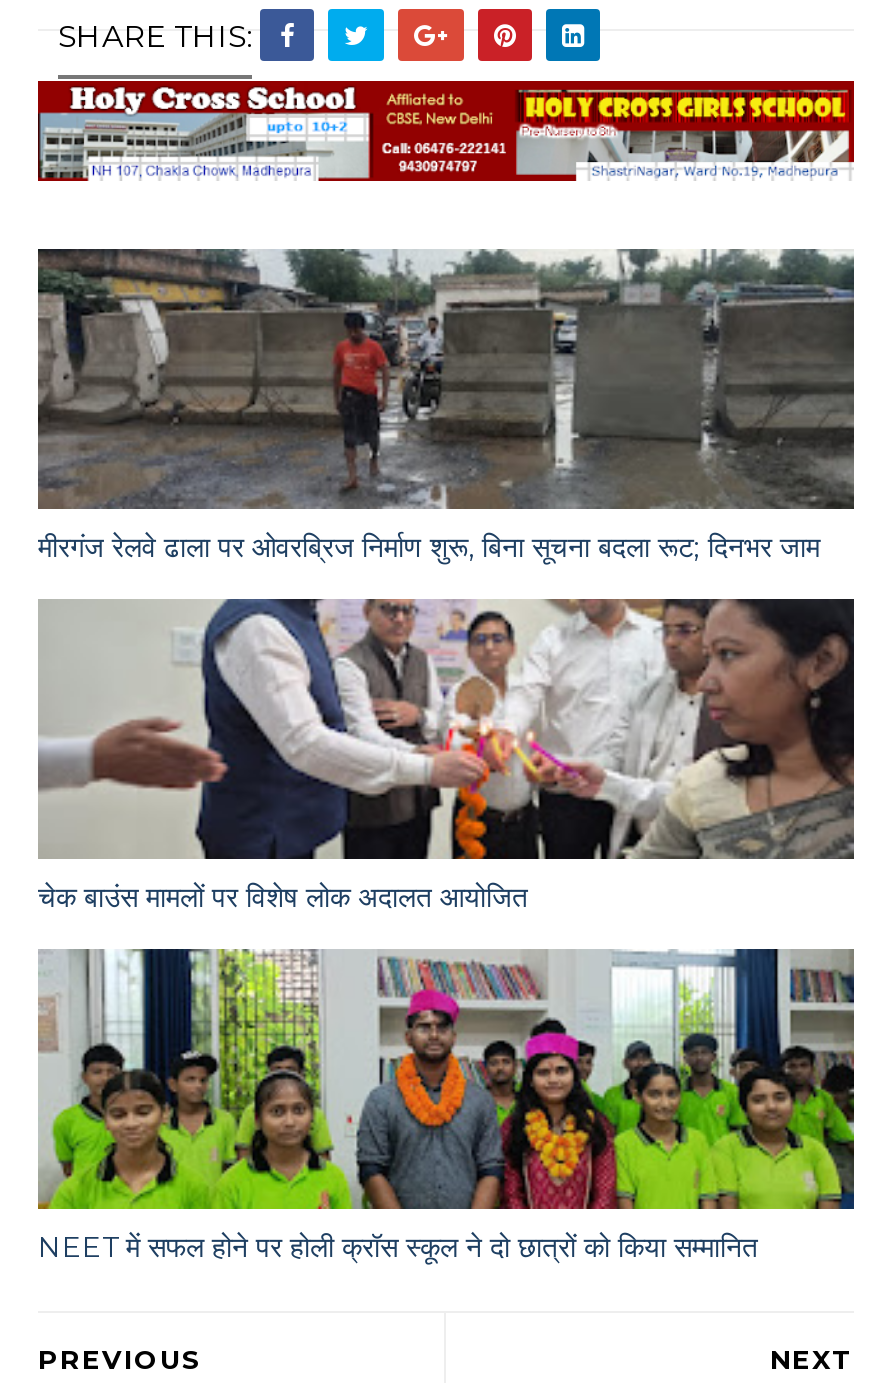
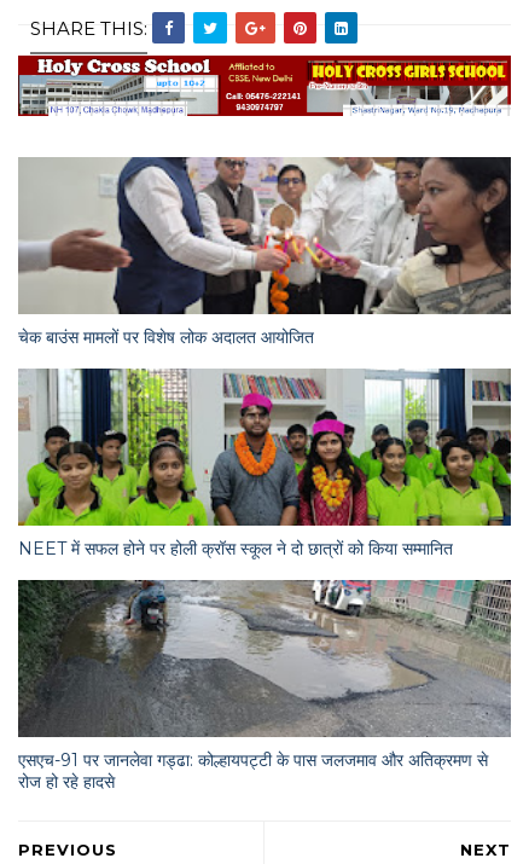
- [image]
- मीरगंज रेलवे ढाला पर ओवरब्रिज निर्माण शुरू, बिना सूचना बदला रूट; दिनभर जाम

moved up: [image] | चेक बाउंस मामलों पर विशेष लोक अदालत आयोजित | NEET में सफल होने पर होली क्रॉस स्कूल ने दो छात्रों को किया सम्मानित

+ [image]
+ एसएच-91 पर जानलेवा गड्ढा: कोल्हायपट्टी के पास जलजमाव और अतिक्रमण से
+ रोज हो रहे हादसे
